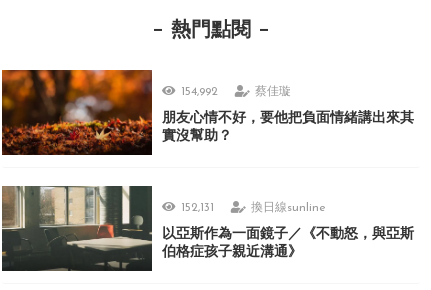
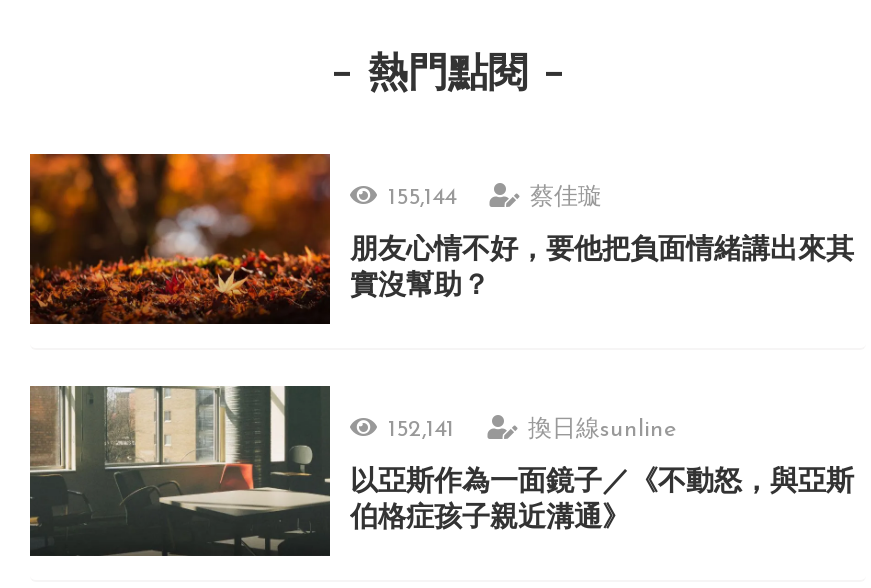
- 154,992
+ 155,144

- 152,131
+ 152,141
